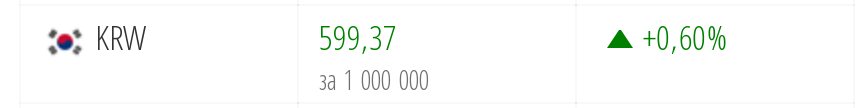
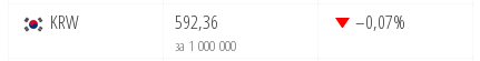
- 599,37
+ 592,36

- +0,60%
+ –0,07%
